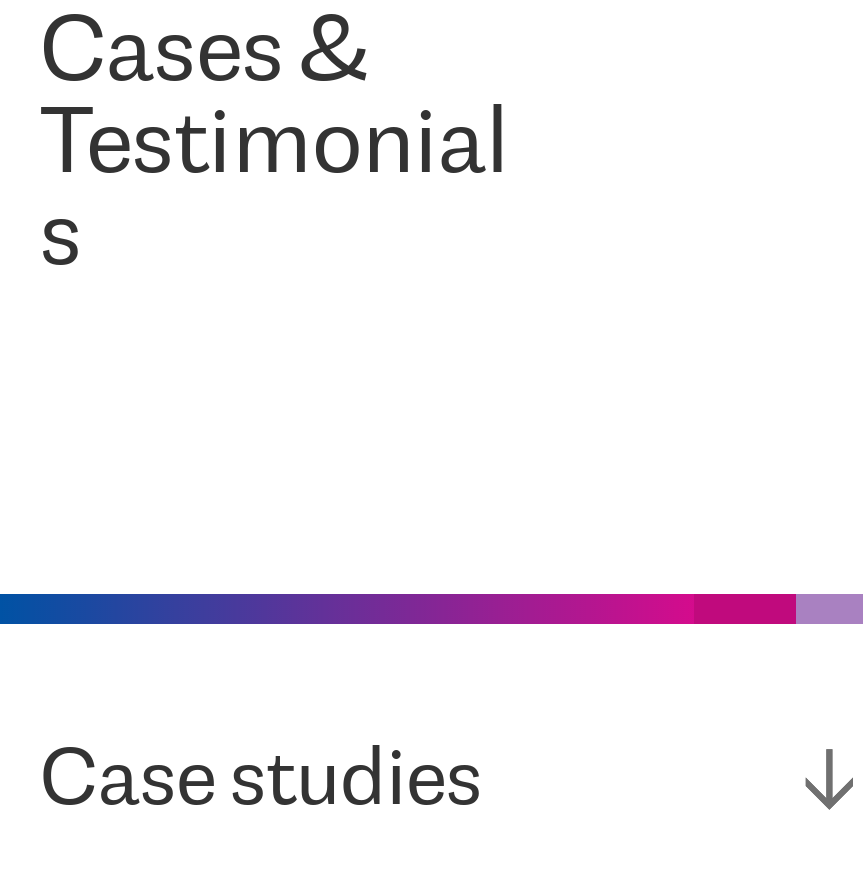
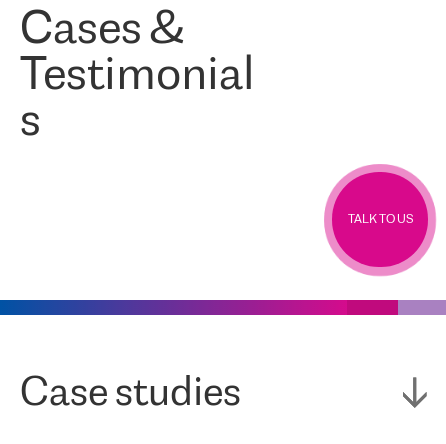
+ [image]
+ TALK TO US
